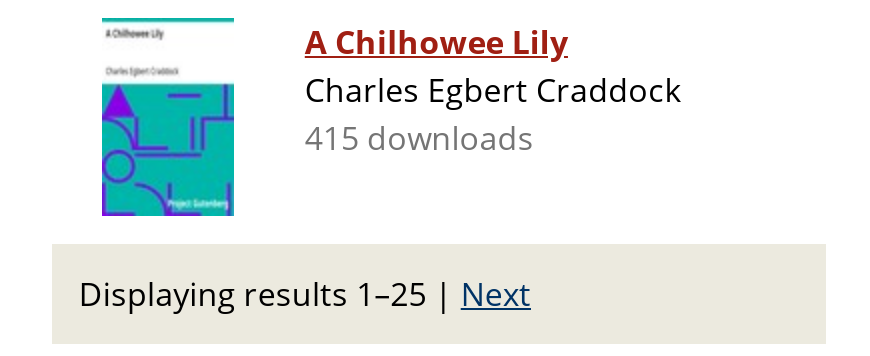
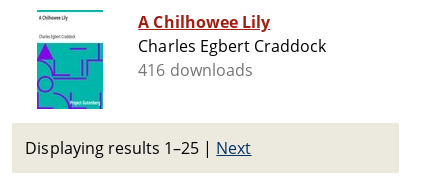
- 415 downloads
+ 416 downloads
